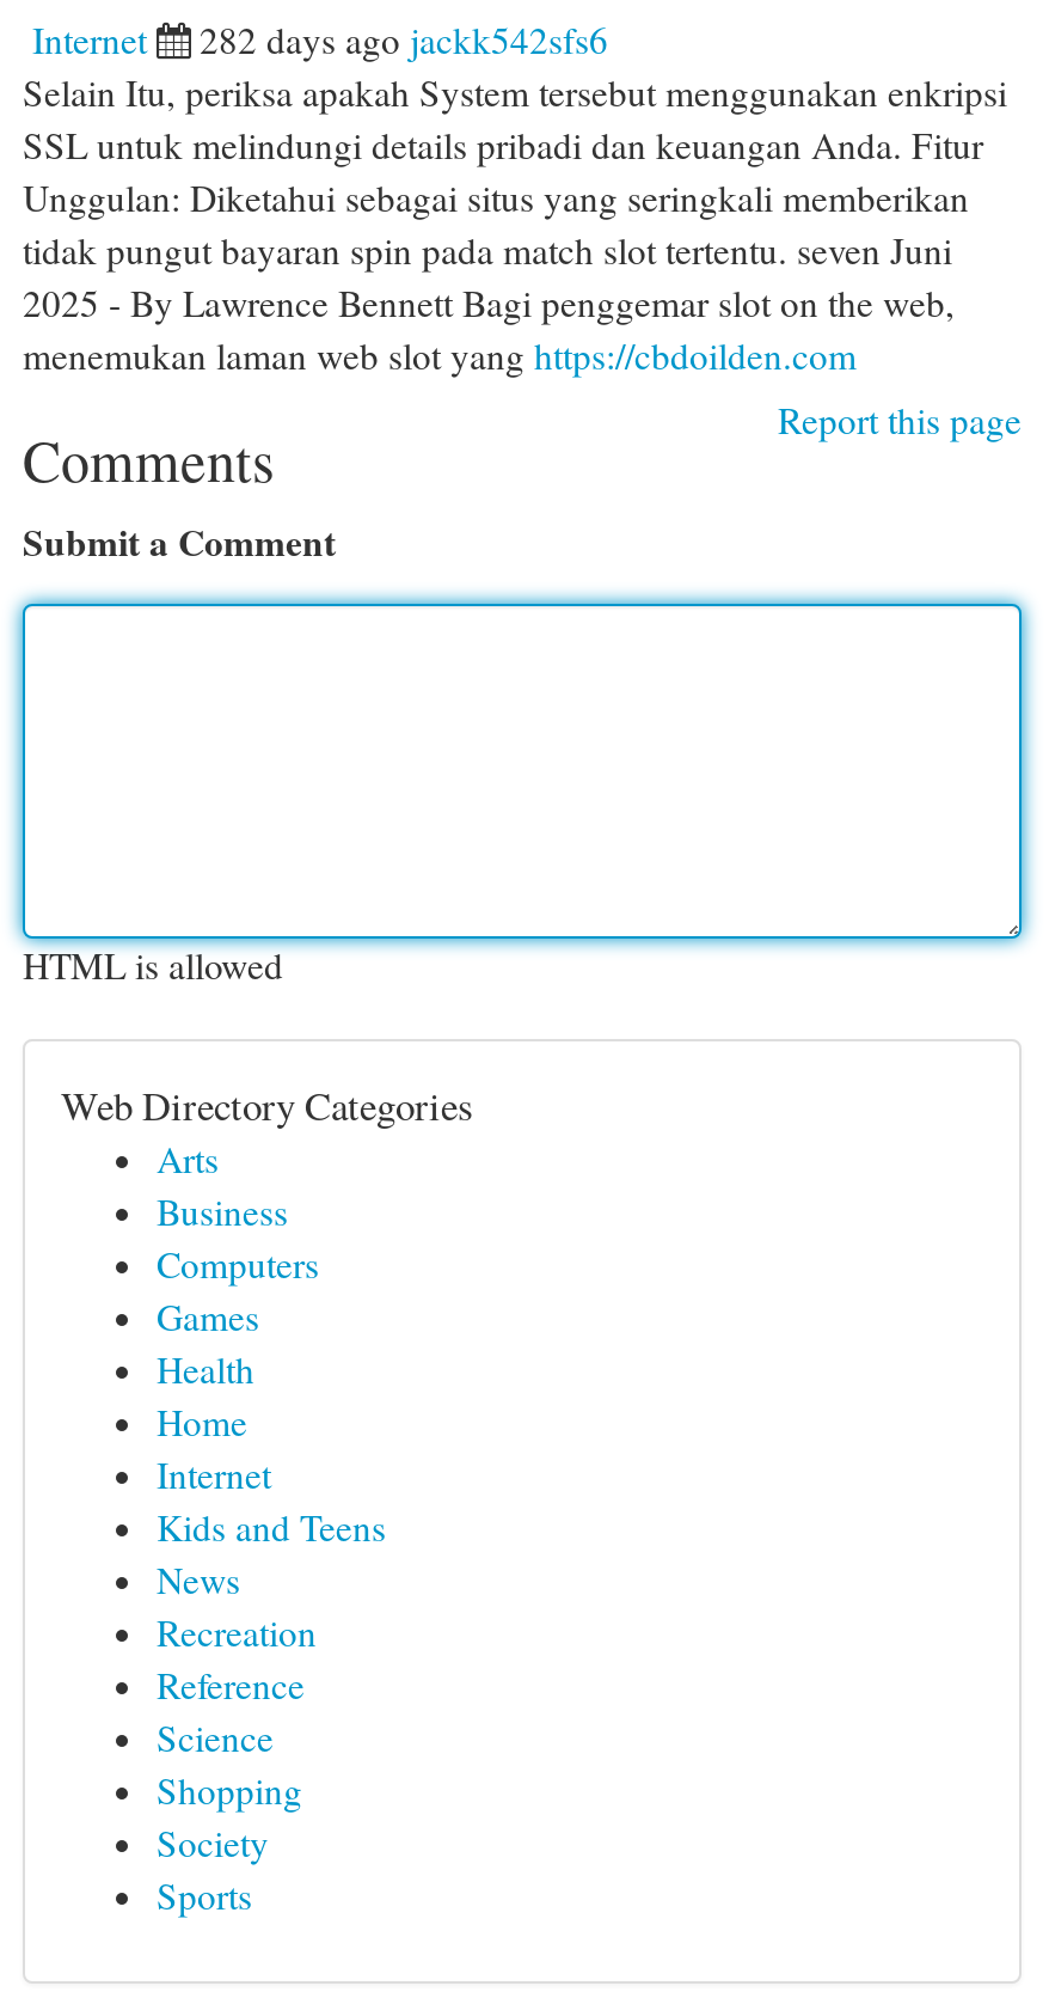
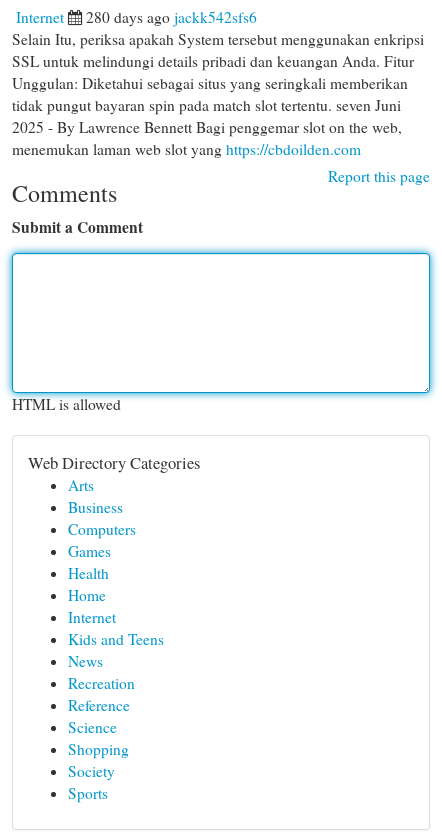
- 282 days ago jackk542sfs6
+ 280 days ago jackk542sfs6
